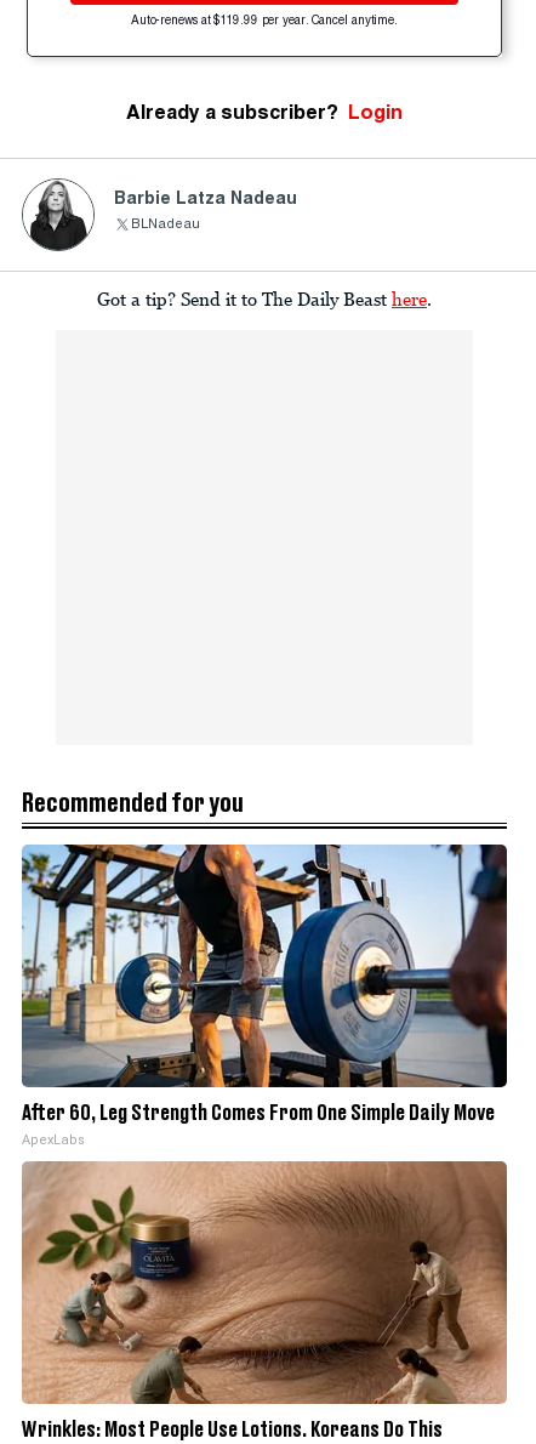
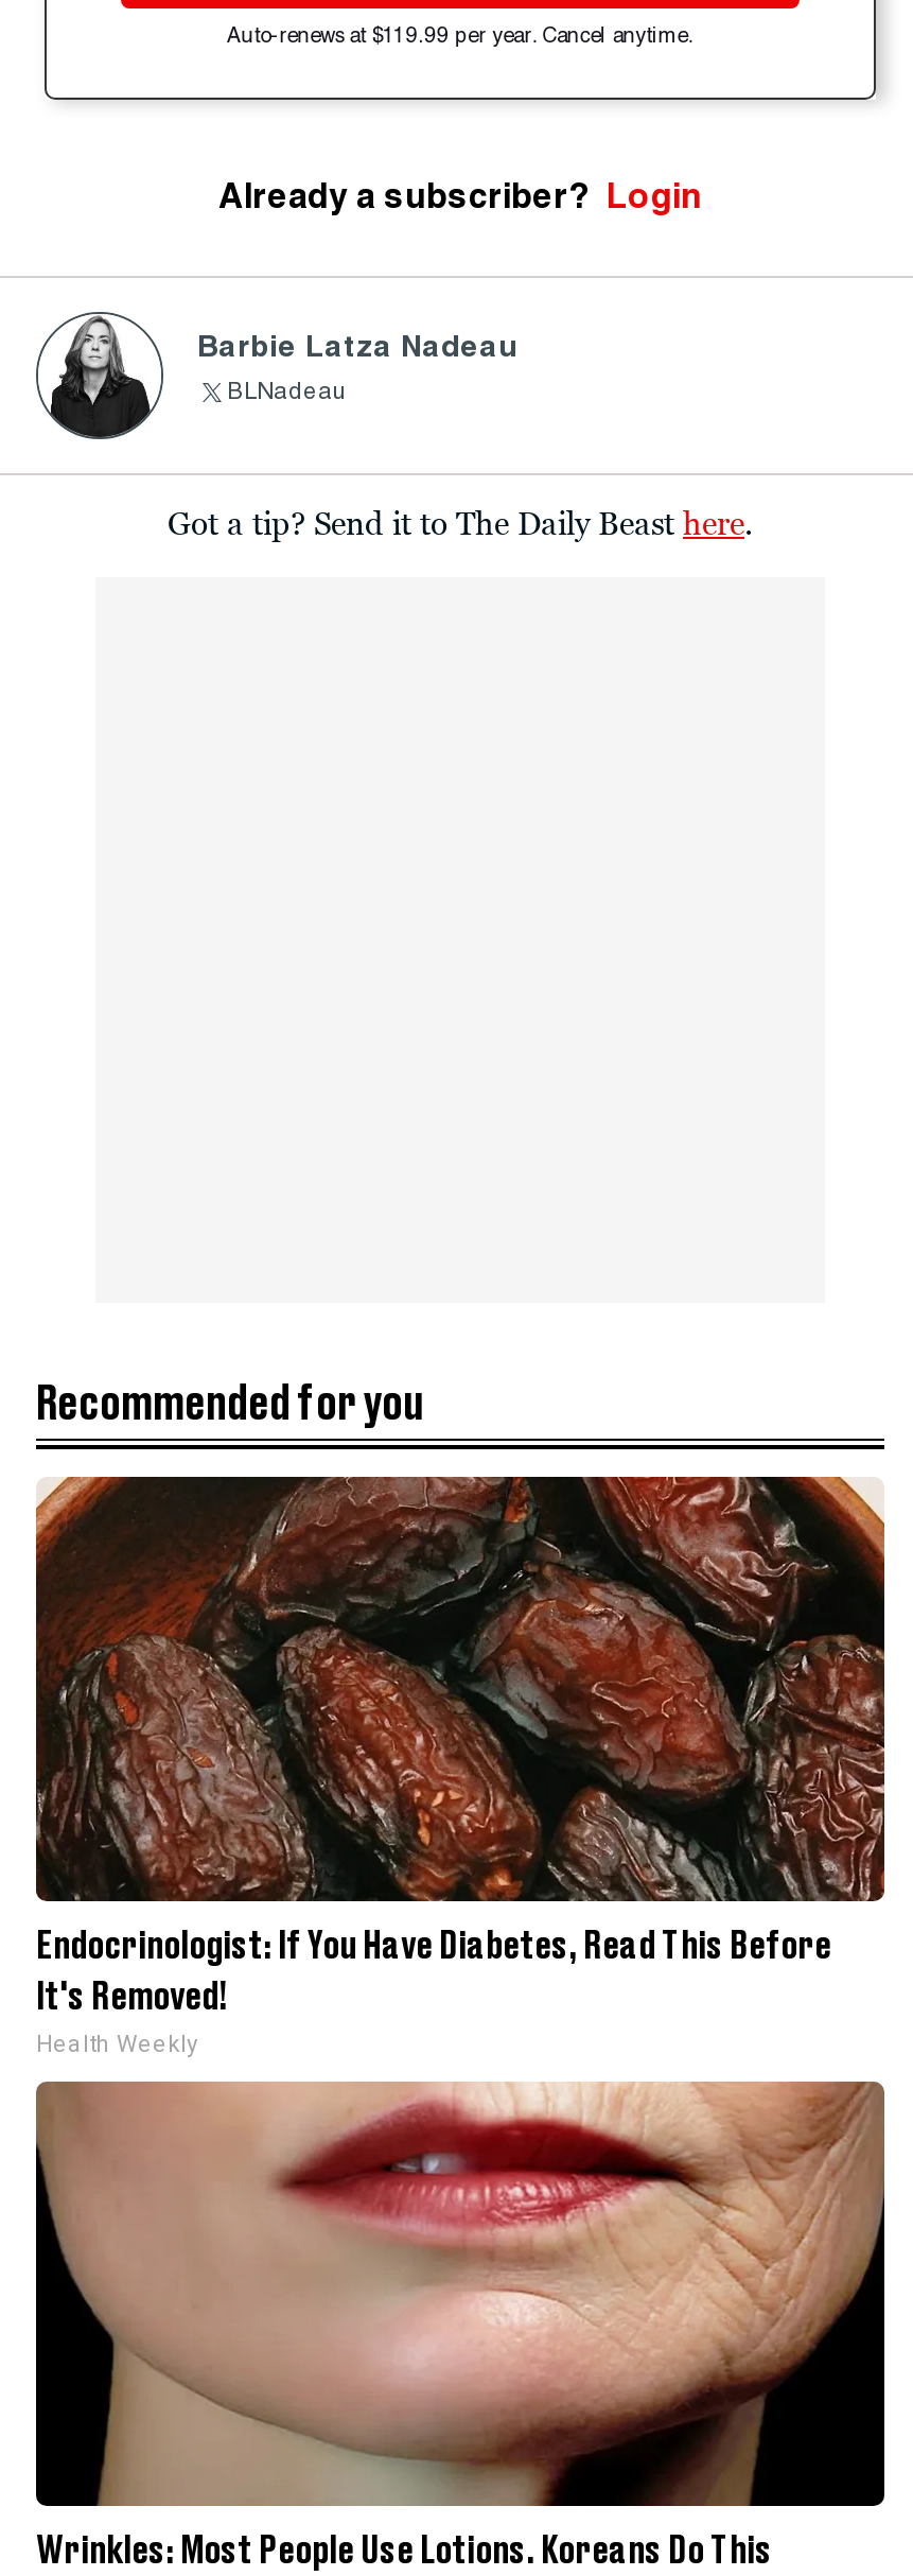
- [image]
- After 60, Leg Strength Comes From One Simple Daily Move
- ApexLabs
+ [image]
+ Endocrinologist: If You Have Diabetes, Read This Before
+ It's Removed!
+ Health Weekly

- [image]
+ [image]
